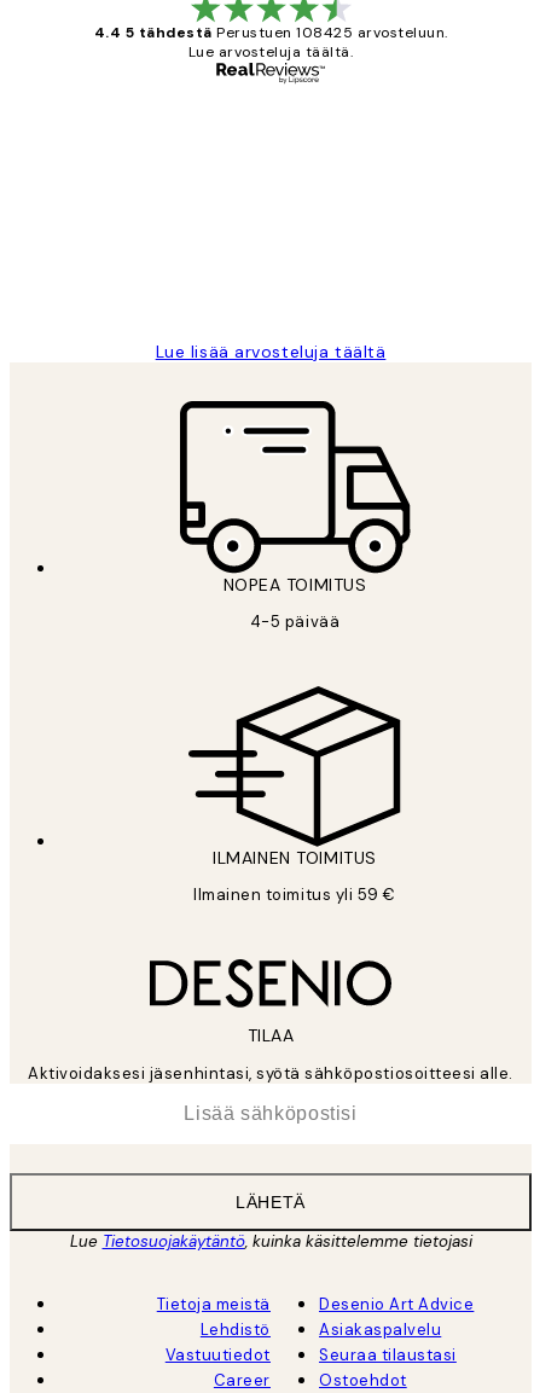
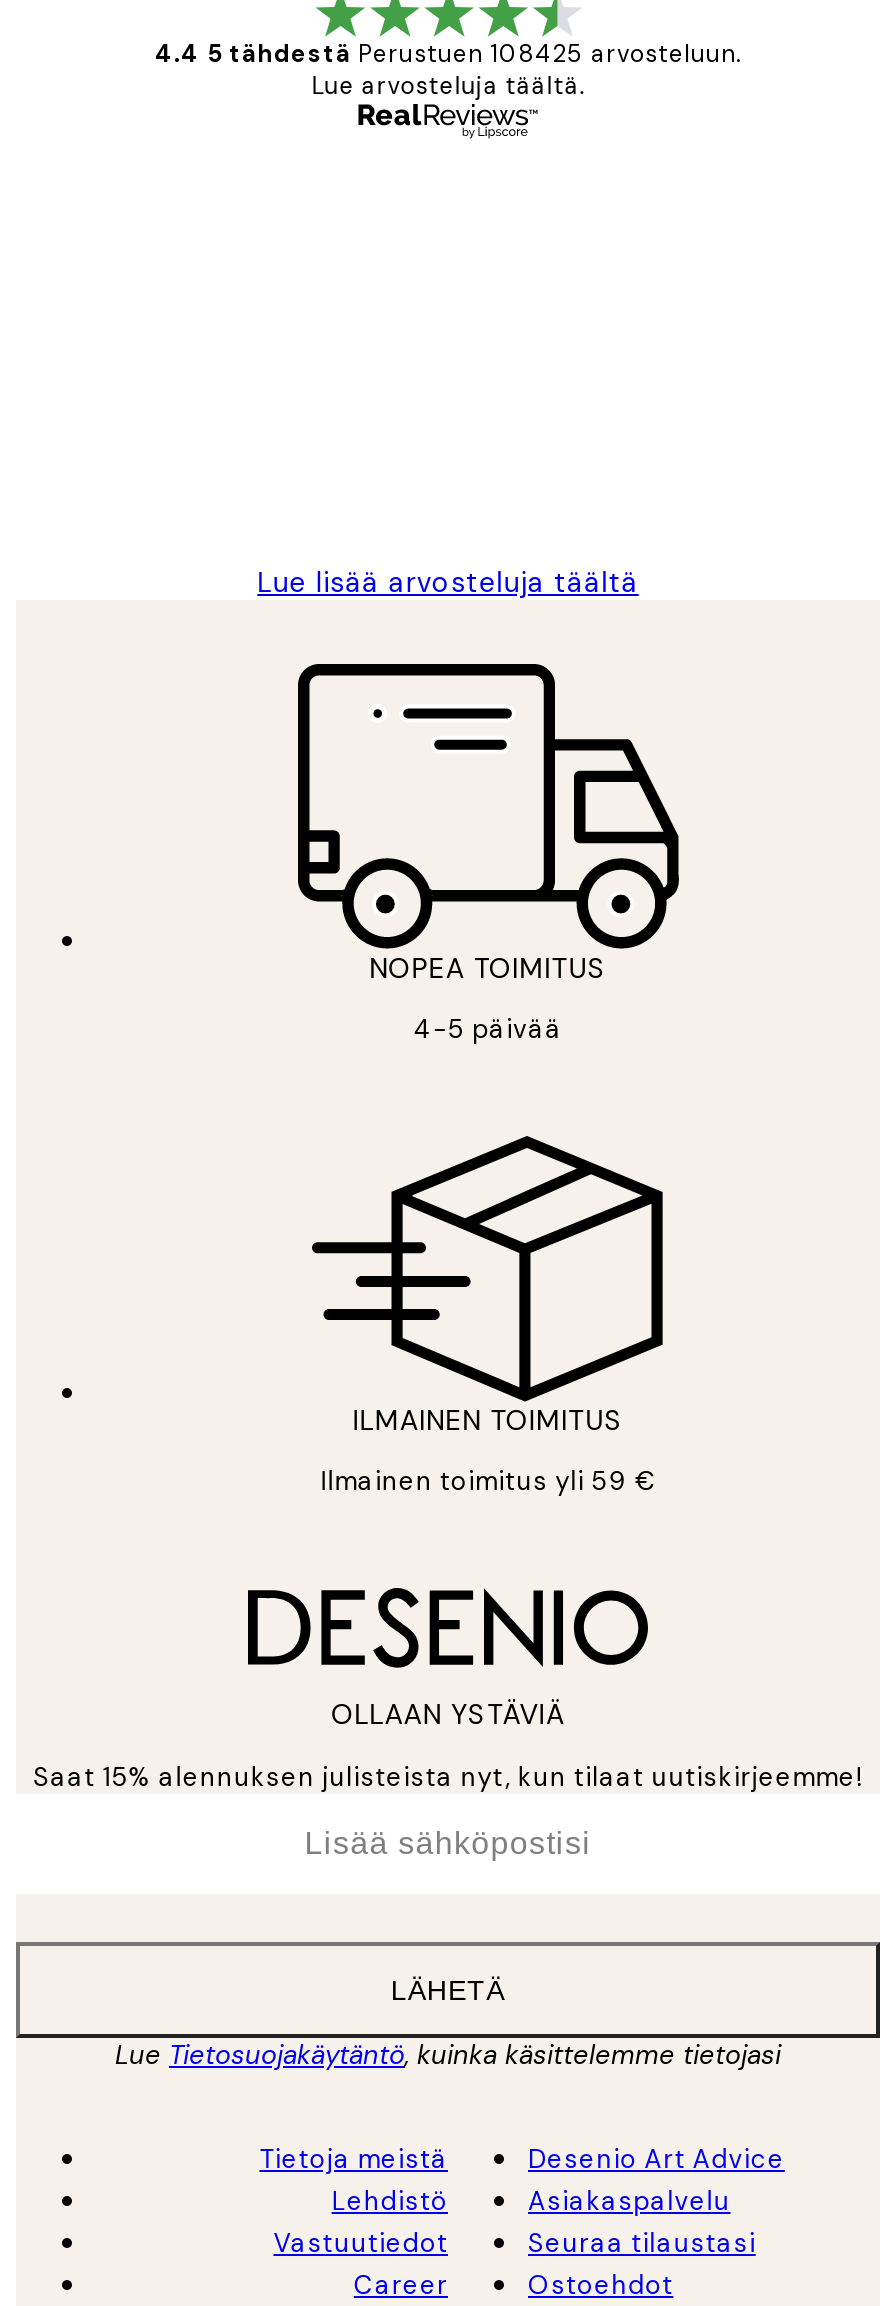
- TILAA
+ OLLAAN YSTÄVIÄ

- Aktivoidaksesi jäsenhintasi, syötä sähköpostiosoitteesi alle.
+ Saat 15% alennuksen julisteista nyt, kun tilaat uutiskirjeemme!
